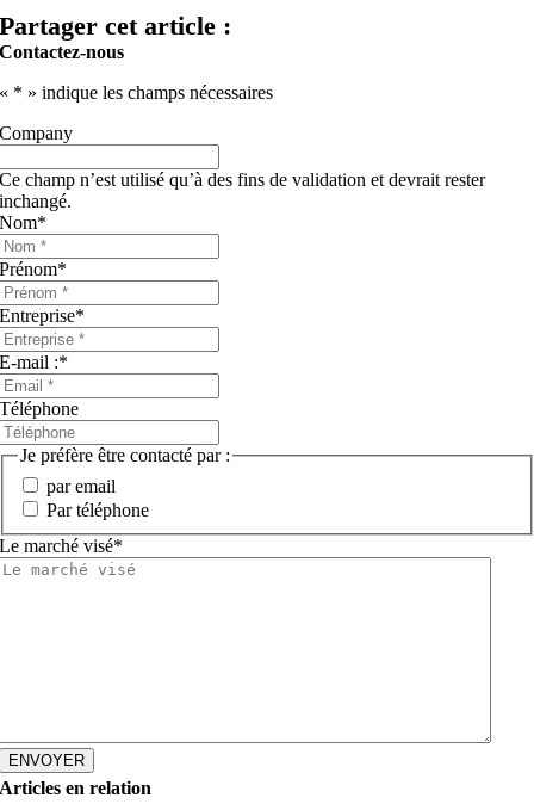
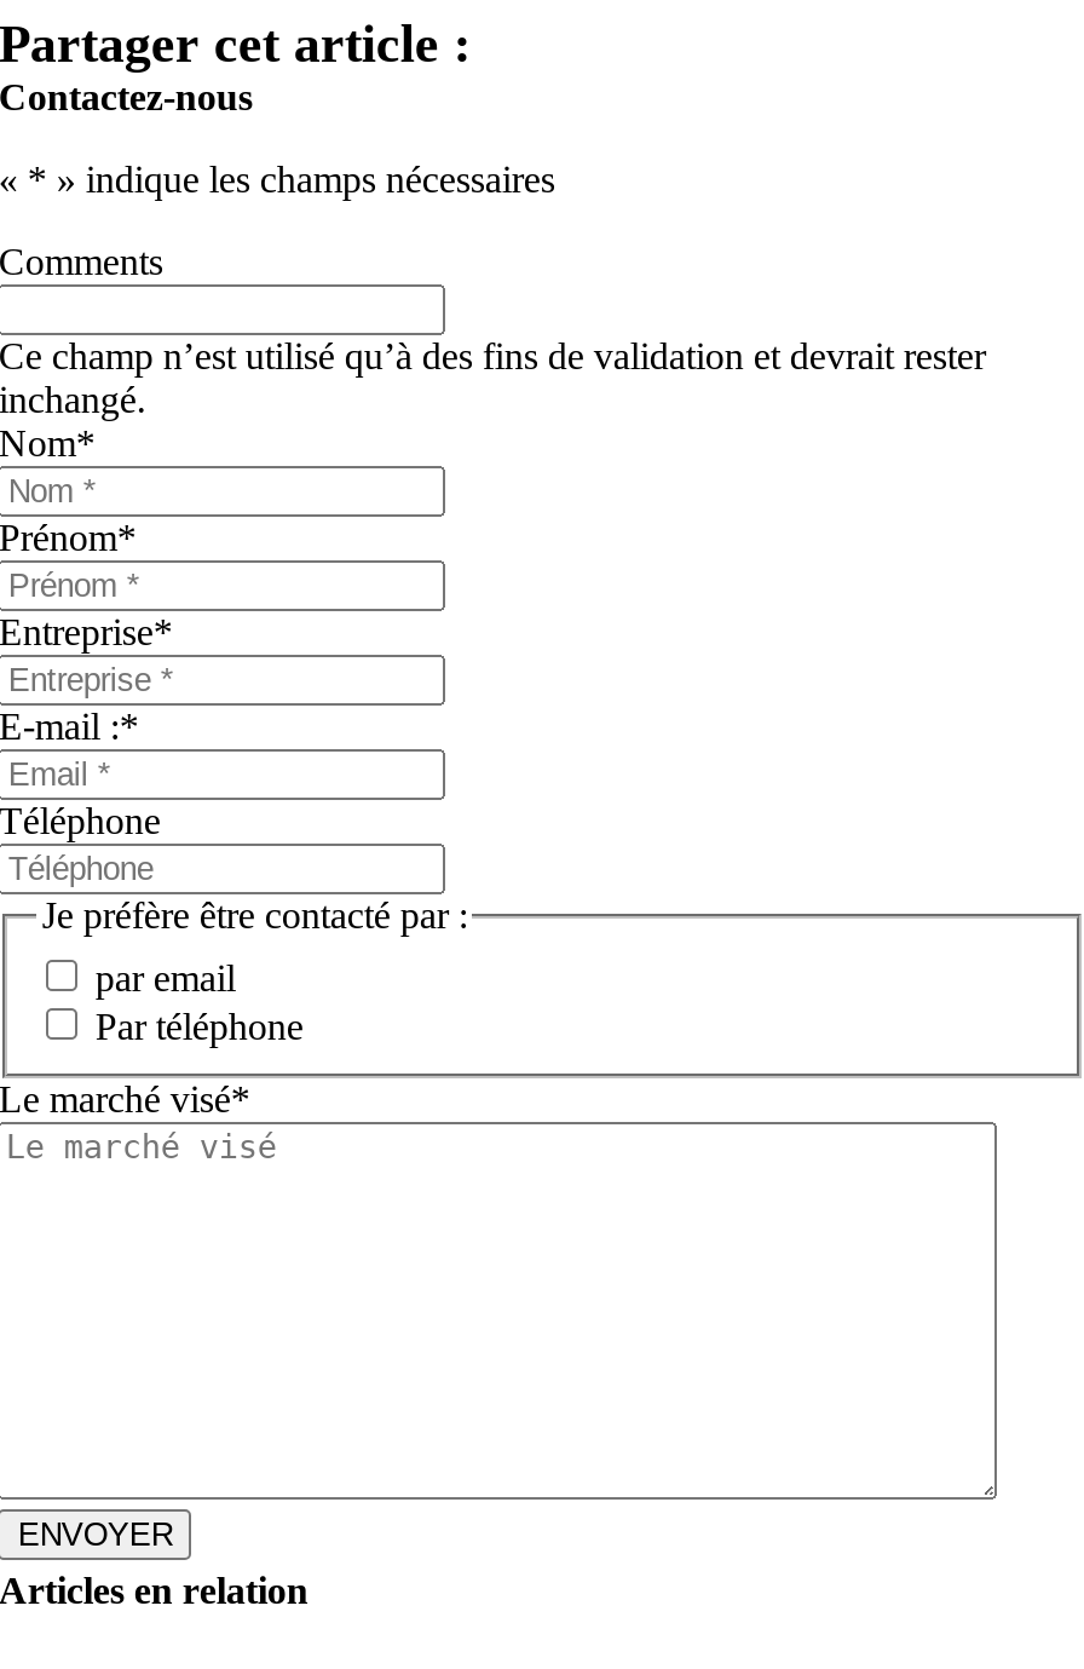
- Company
+ Comments
